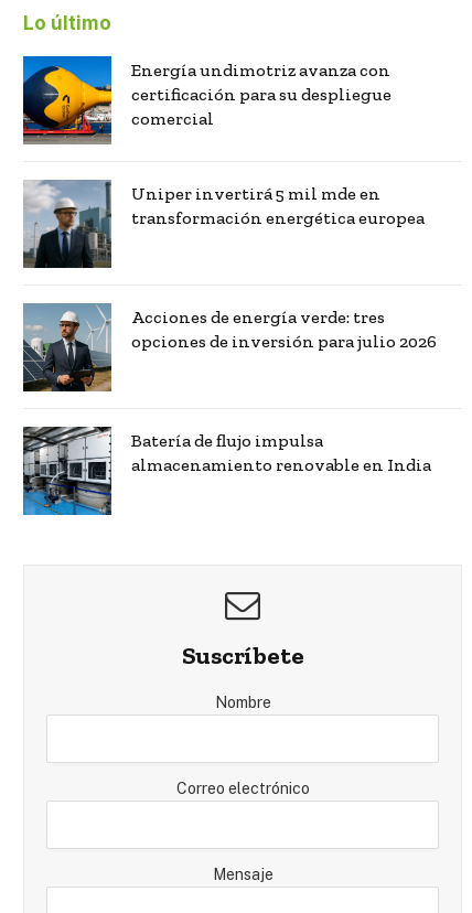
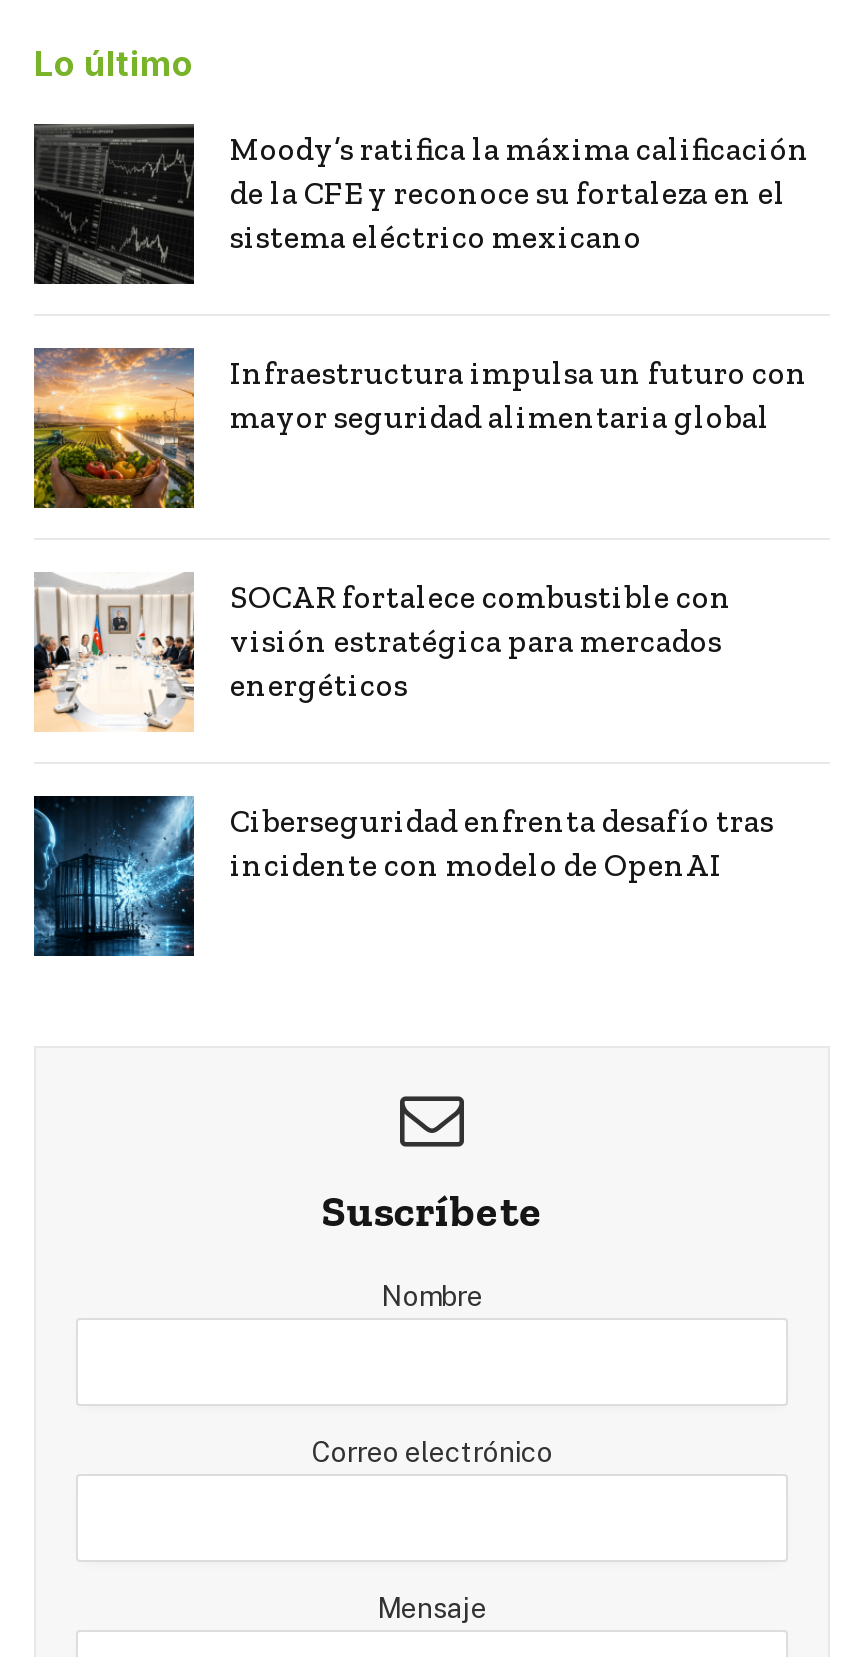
- [image]
- Energía undimotriz avanza con
- certificación para su despliegue
- comercial
+ [image]
+ Moody’s ratifica la máxima calificación
+ de la CFE y reconoce su fortaleza en el
+ sistema eléctrico mexicano

- [image]
- Uniper invertirá 5 mil mde en
- transformación energética europea
+ [image]
+ Infraestructura impulsa un futuro con
+ mayor seguridad alimentaria global

- [image]
- Acciones de energía verde: tres
- opciones de inversión para julio 2026
+ [image]
+ SOCAR fortalece combustible con
+ visión estratégica para mercados
+ energéticos

- [image]
- Batería de flujo impulsa
- almacenamiento renovable en India
+ [image]
+ Ciberseguridad enfrenta desafío tras
+ incidente con modelo de OpenAI
